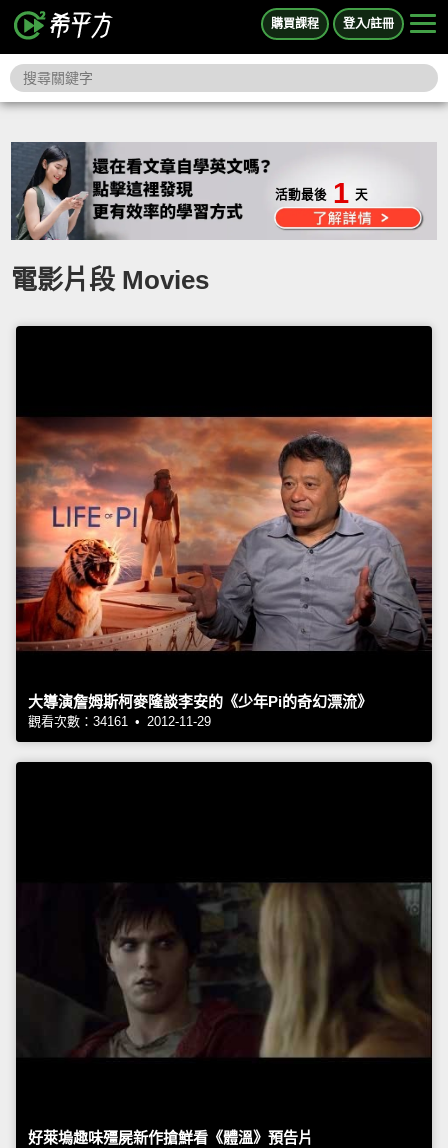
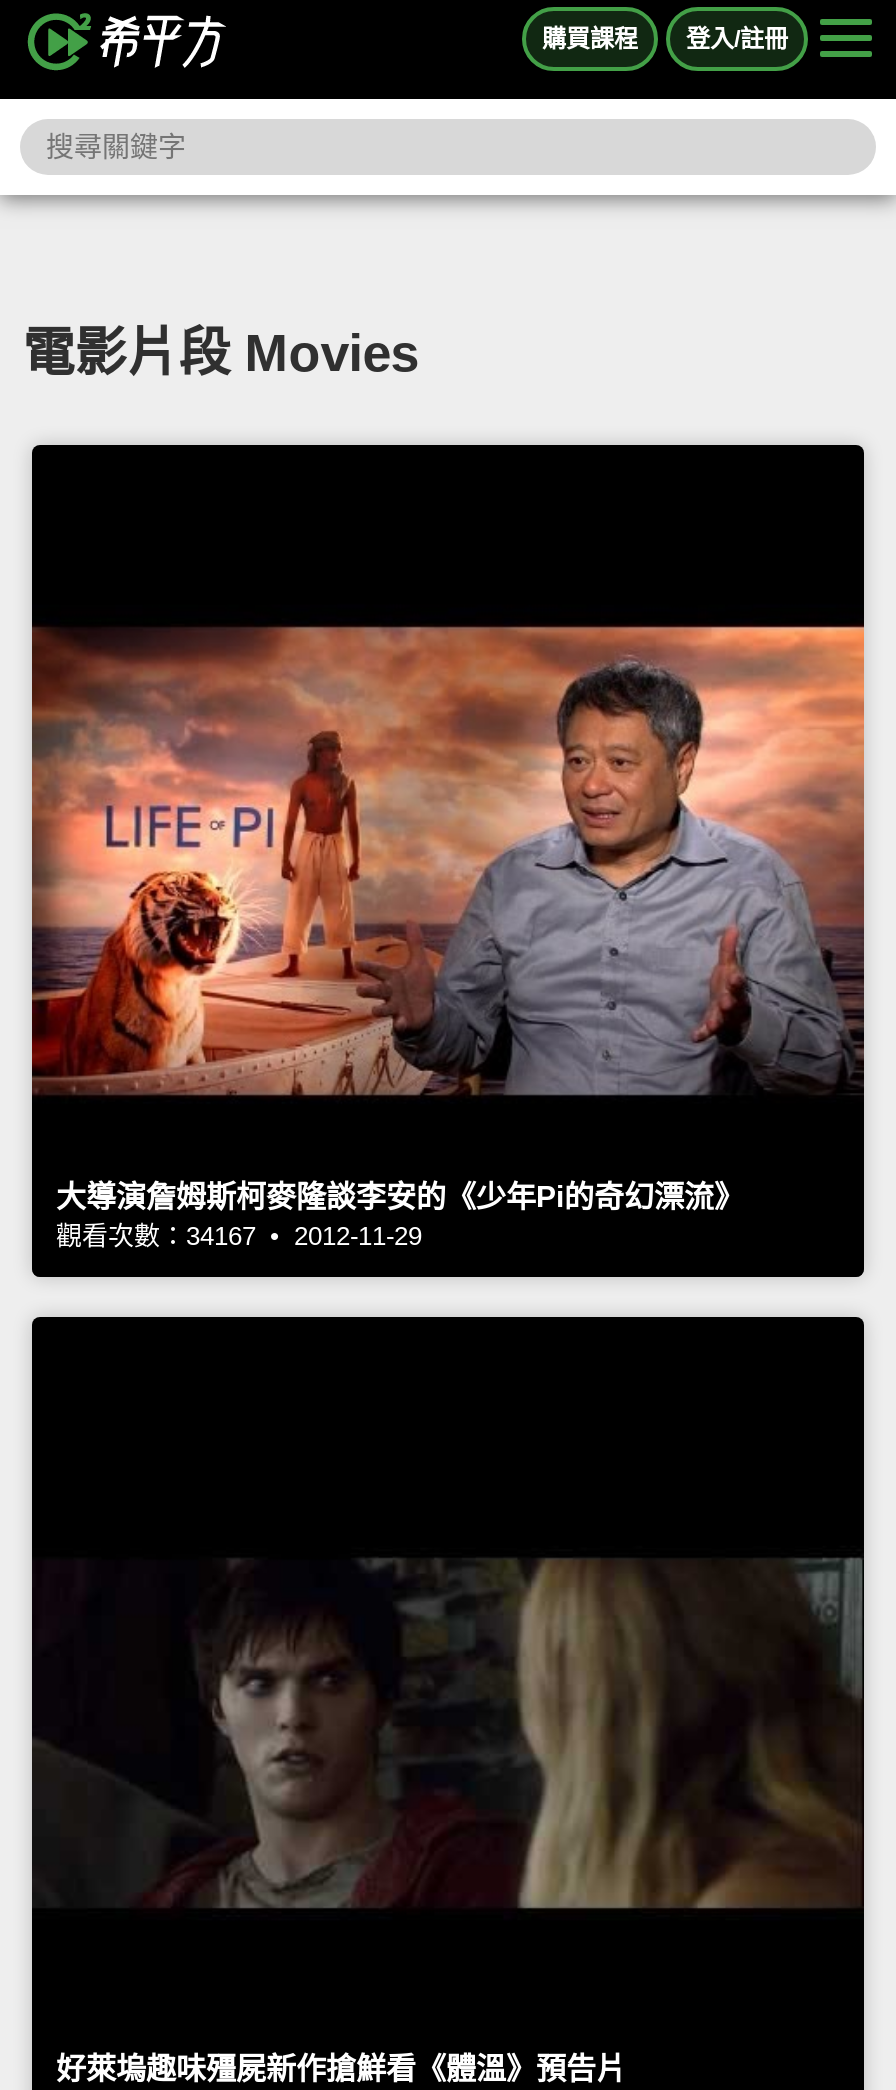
- 活動最後 1 天

- 觀看次數：34161 • 2012-11-29
+ 觀看次數：34167 • 2012-11-29
